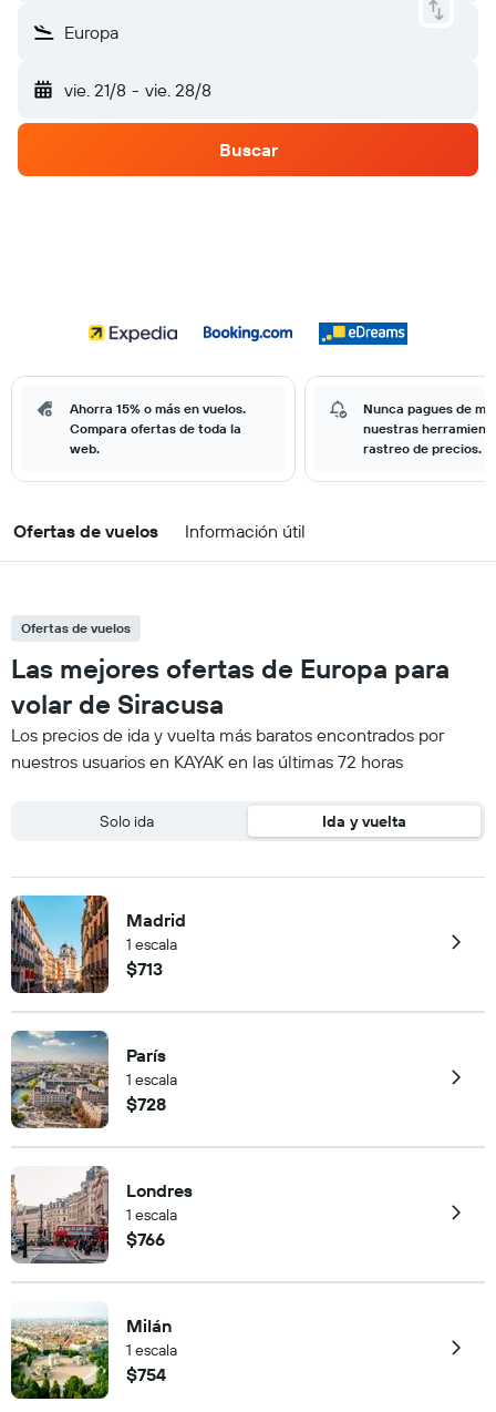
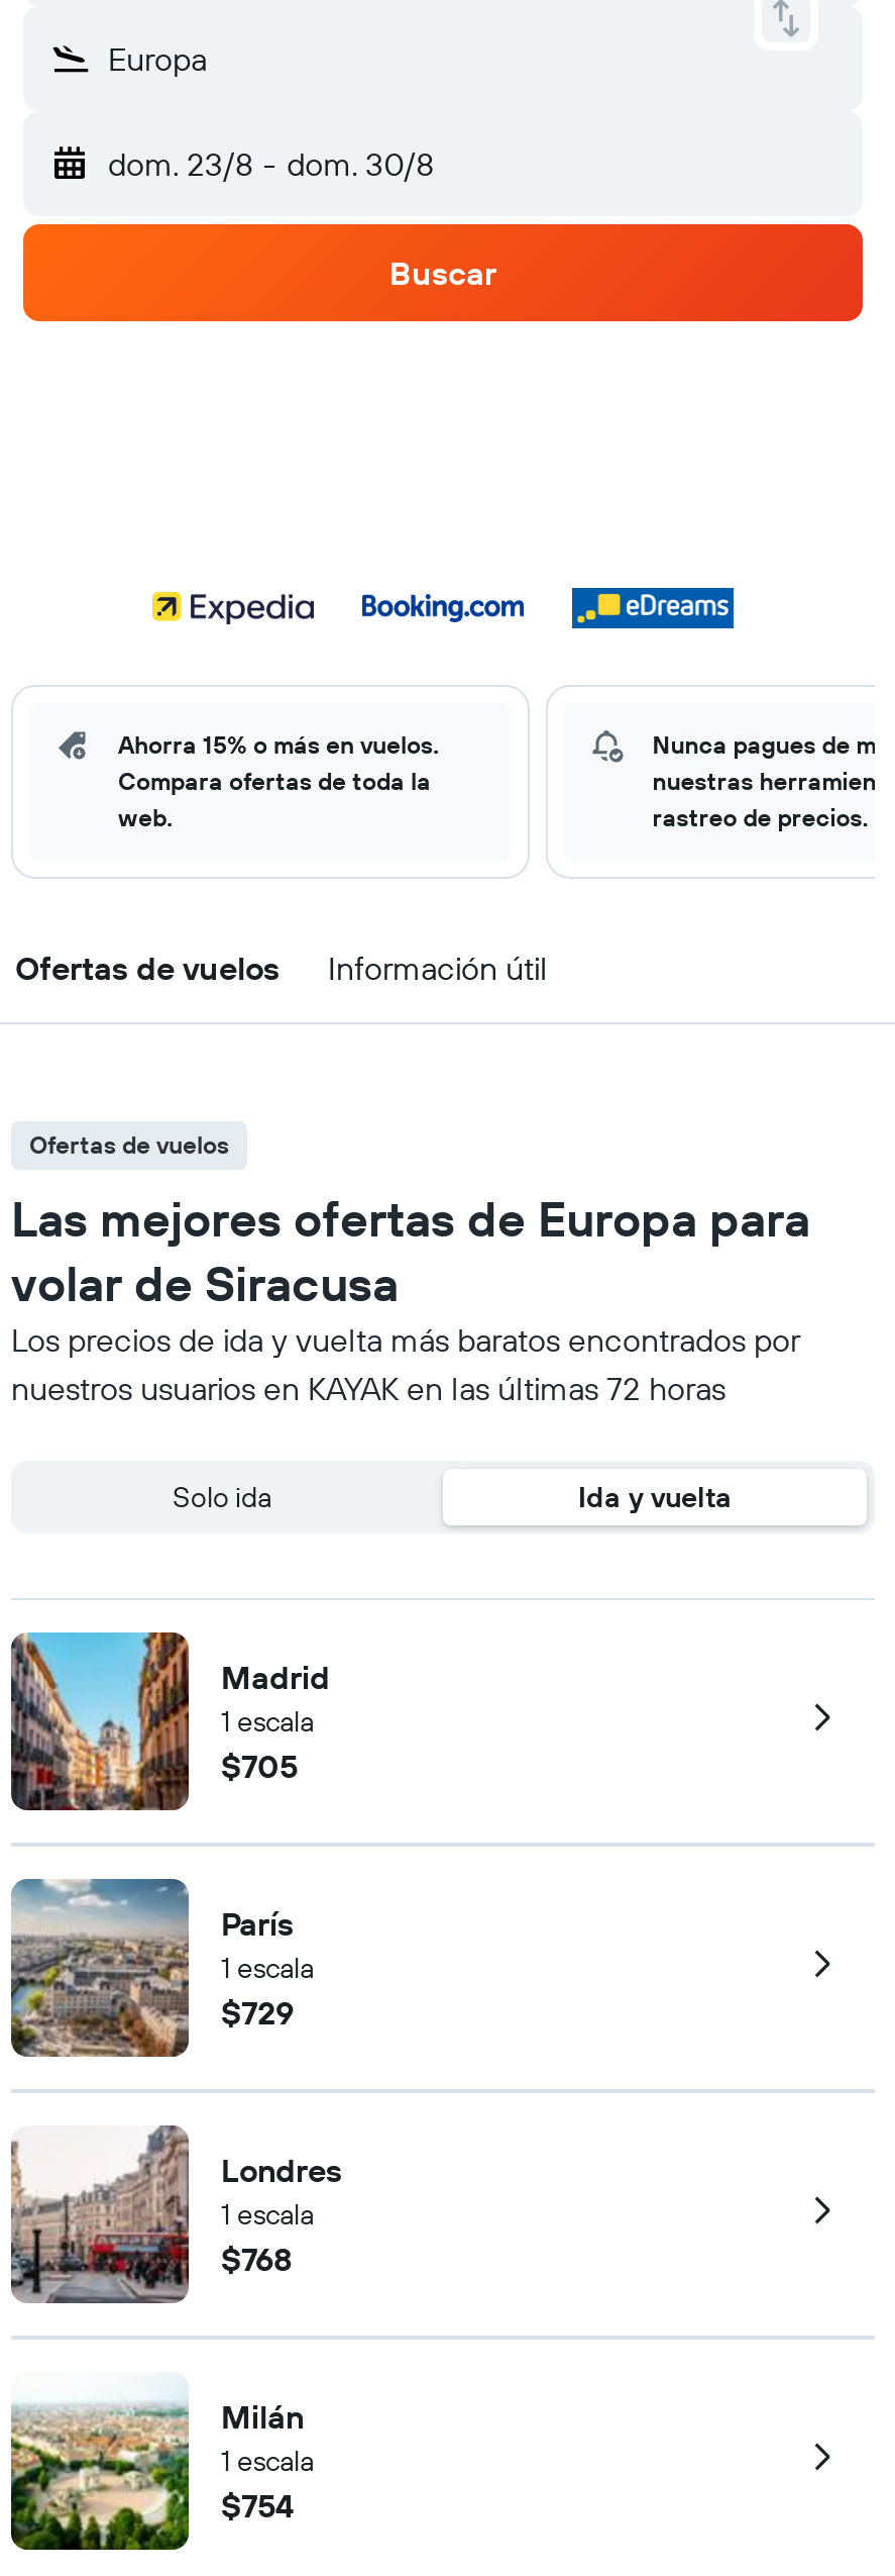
- vie. 21/8 - vie. 28/8
+ dom. 23/8 - dom. 30/8

- $713
+ $705

- $728
+ $729

- $766
+ $768
